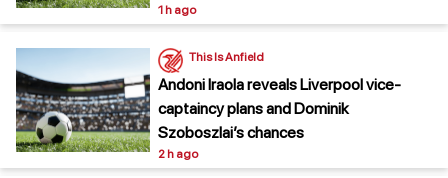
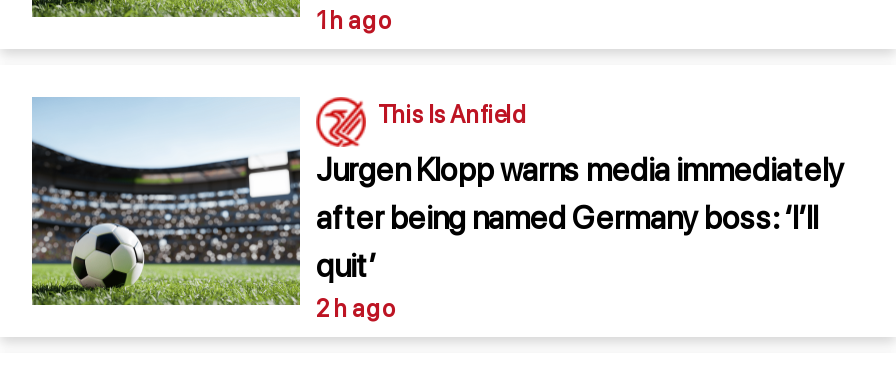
- Andoni Iraola reveals Liverpool vice-
- captaincy plans and Dominik
- Szoboszlai’s chances
+ Jurgen Klopp warns media immediately
+ after being named Germany boss: ‘I’ll
+ quit’
